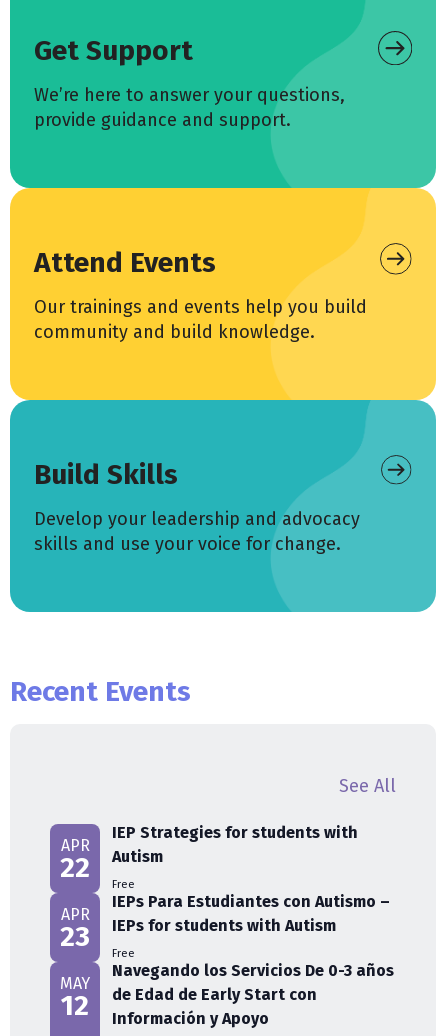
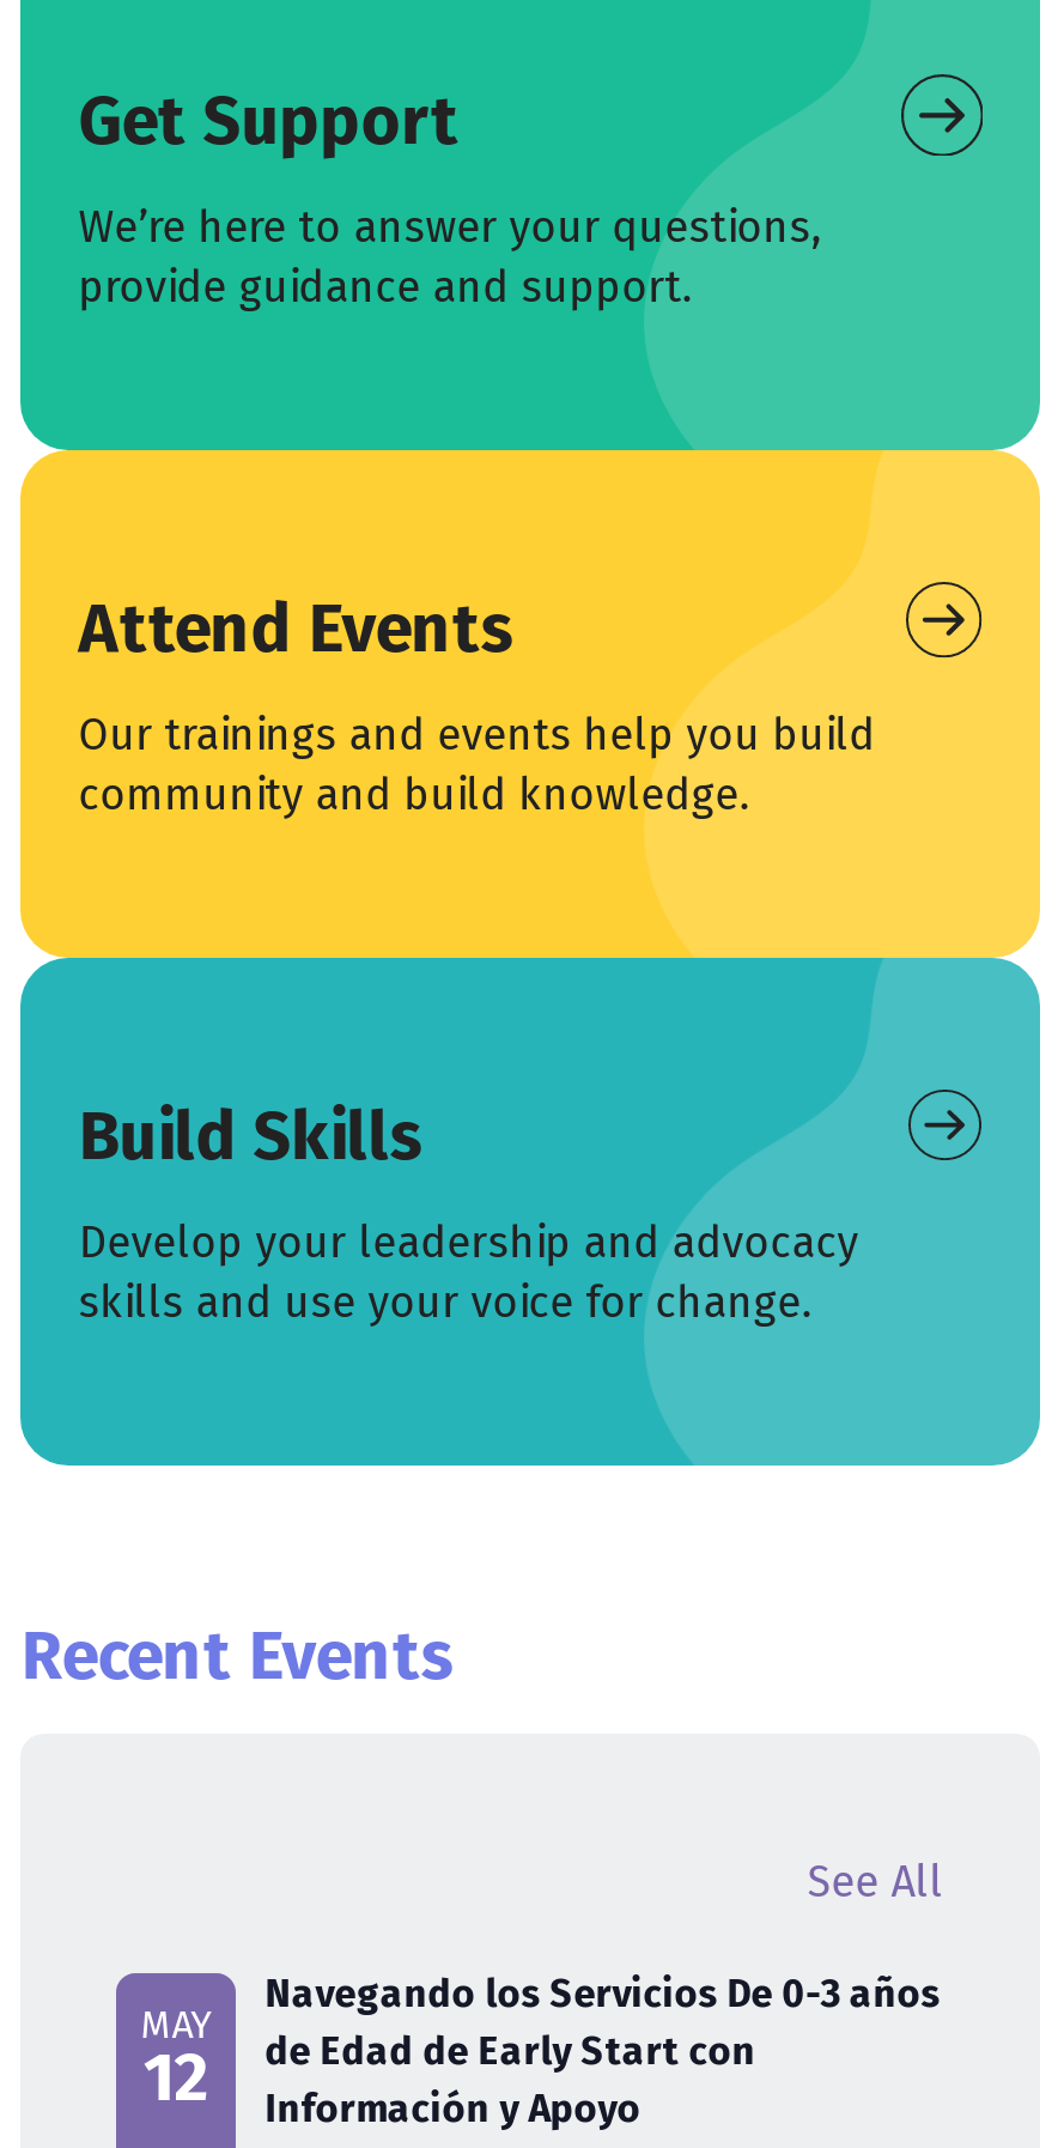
- IEP Strategies for students with
- Autism
- Free
- APR
- 23

- APR
- 22

- IEPs Para Estudiantes con Autismo –
- IEPs for students with Autism
- Free
